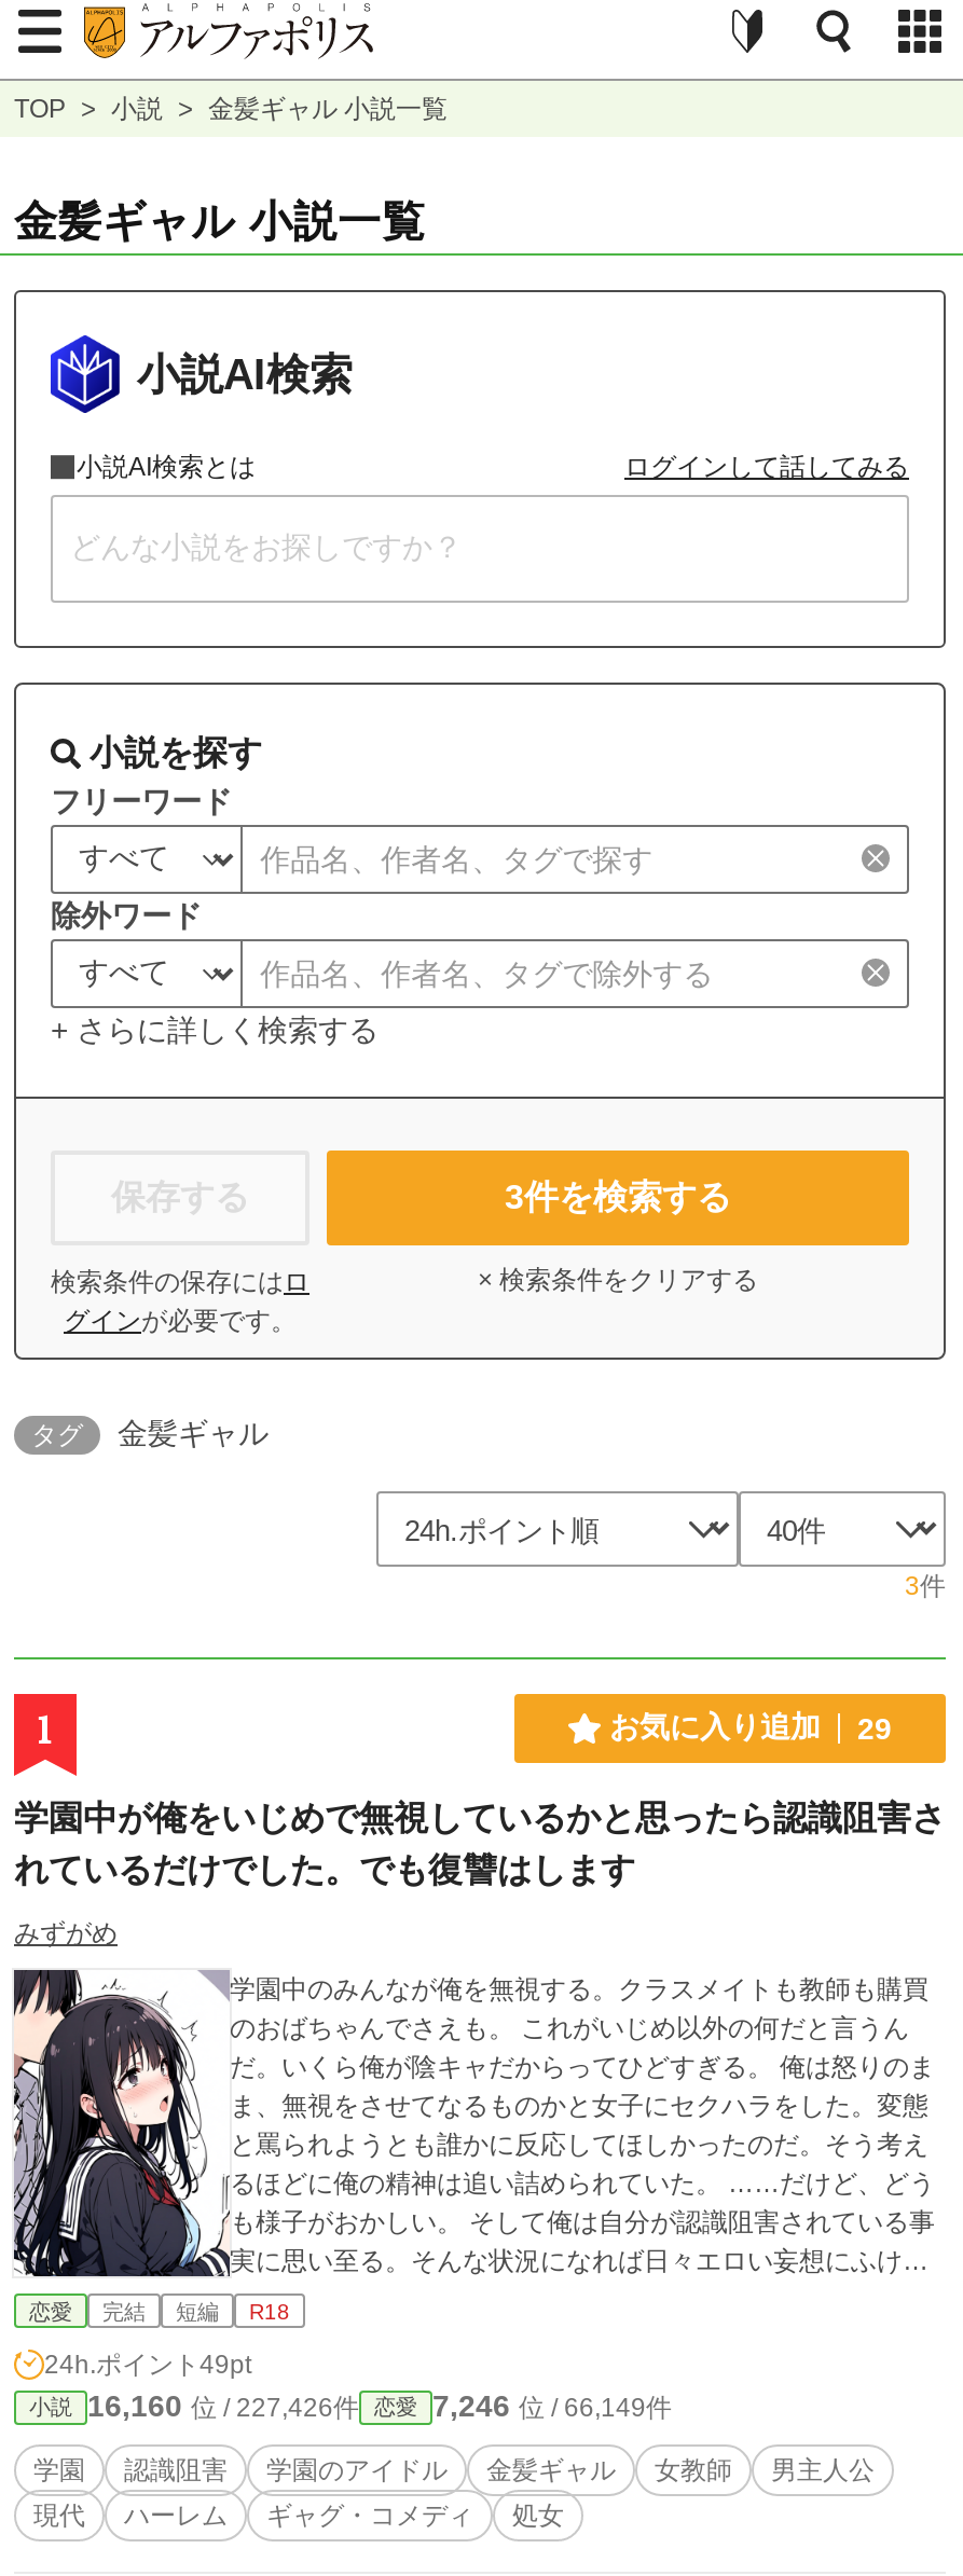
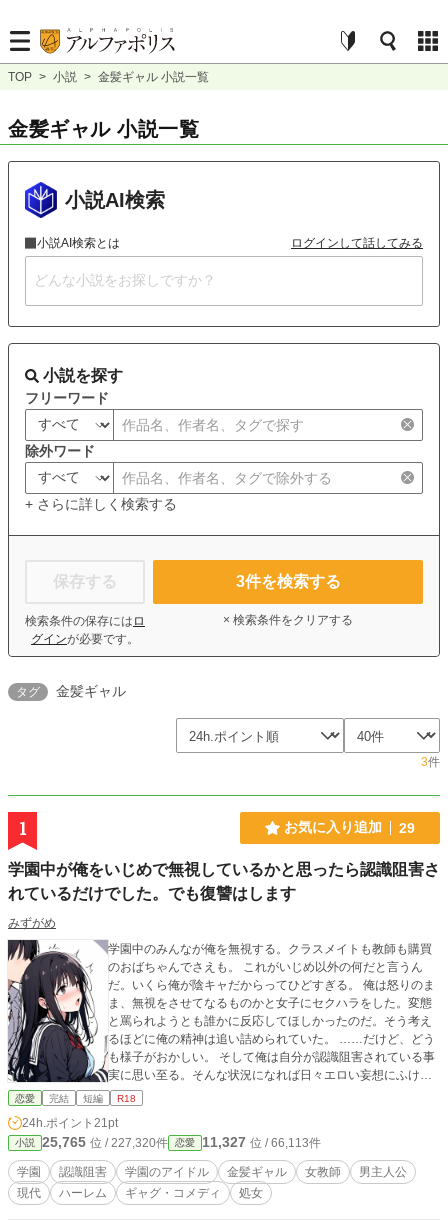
- 24h.ポイント49pt
+ 24h.ポイント21pt

- 16,160位 / 227,426件
+ 25,765位 / 227,320件

- 7,246位 / 66,149件
+ 11,327位 / 66,113件
